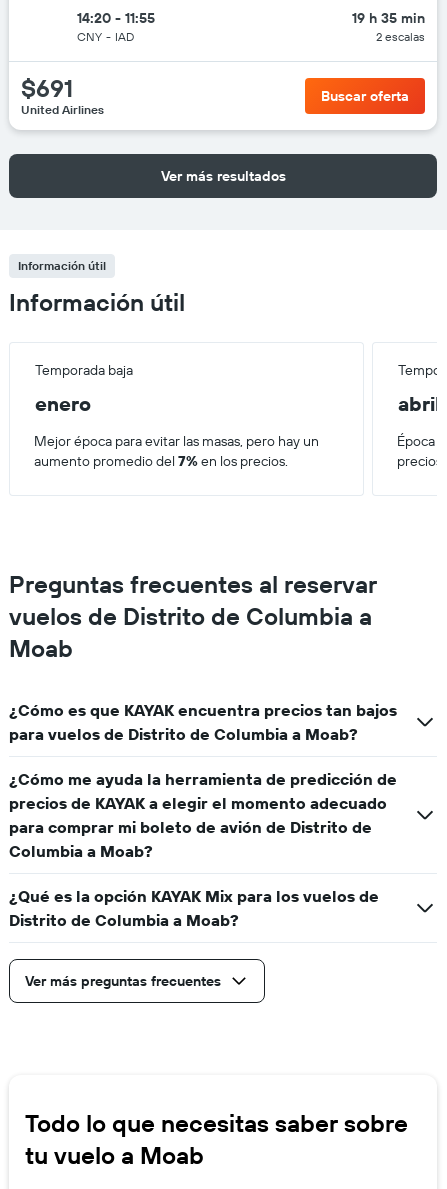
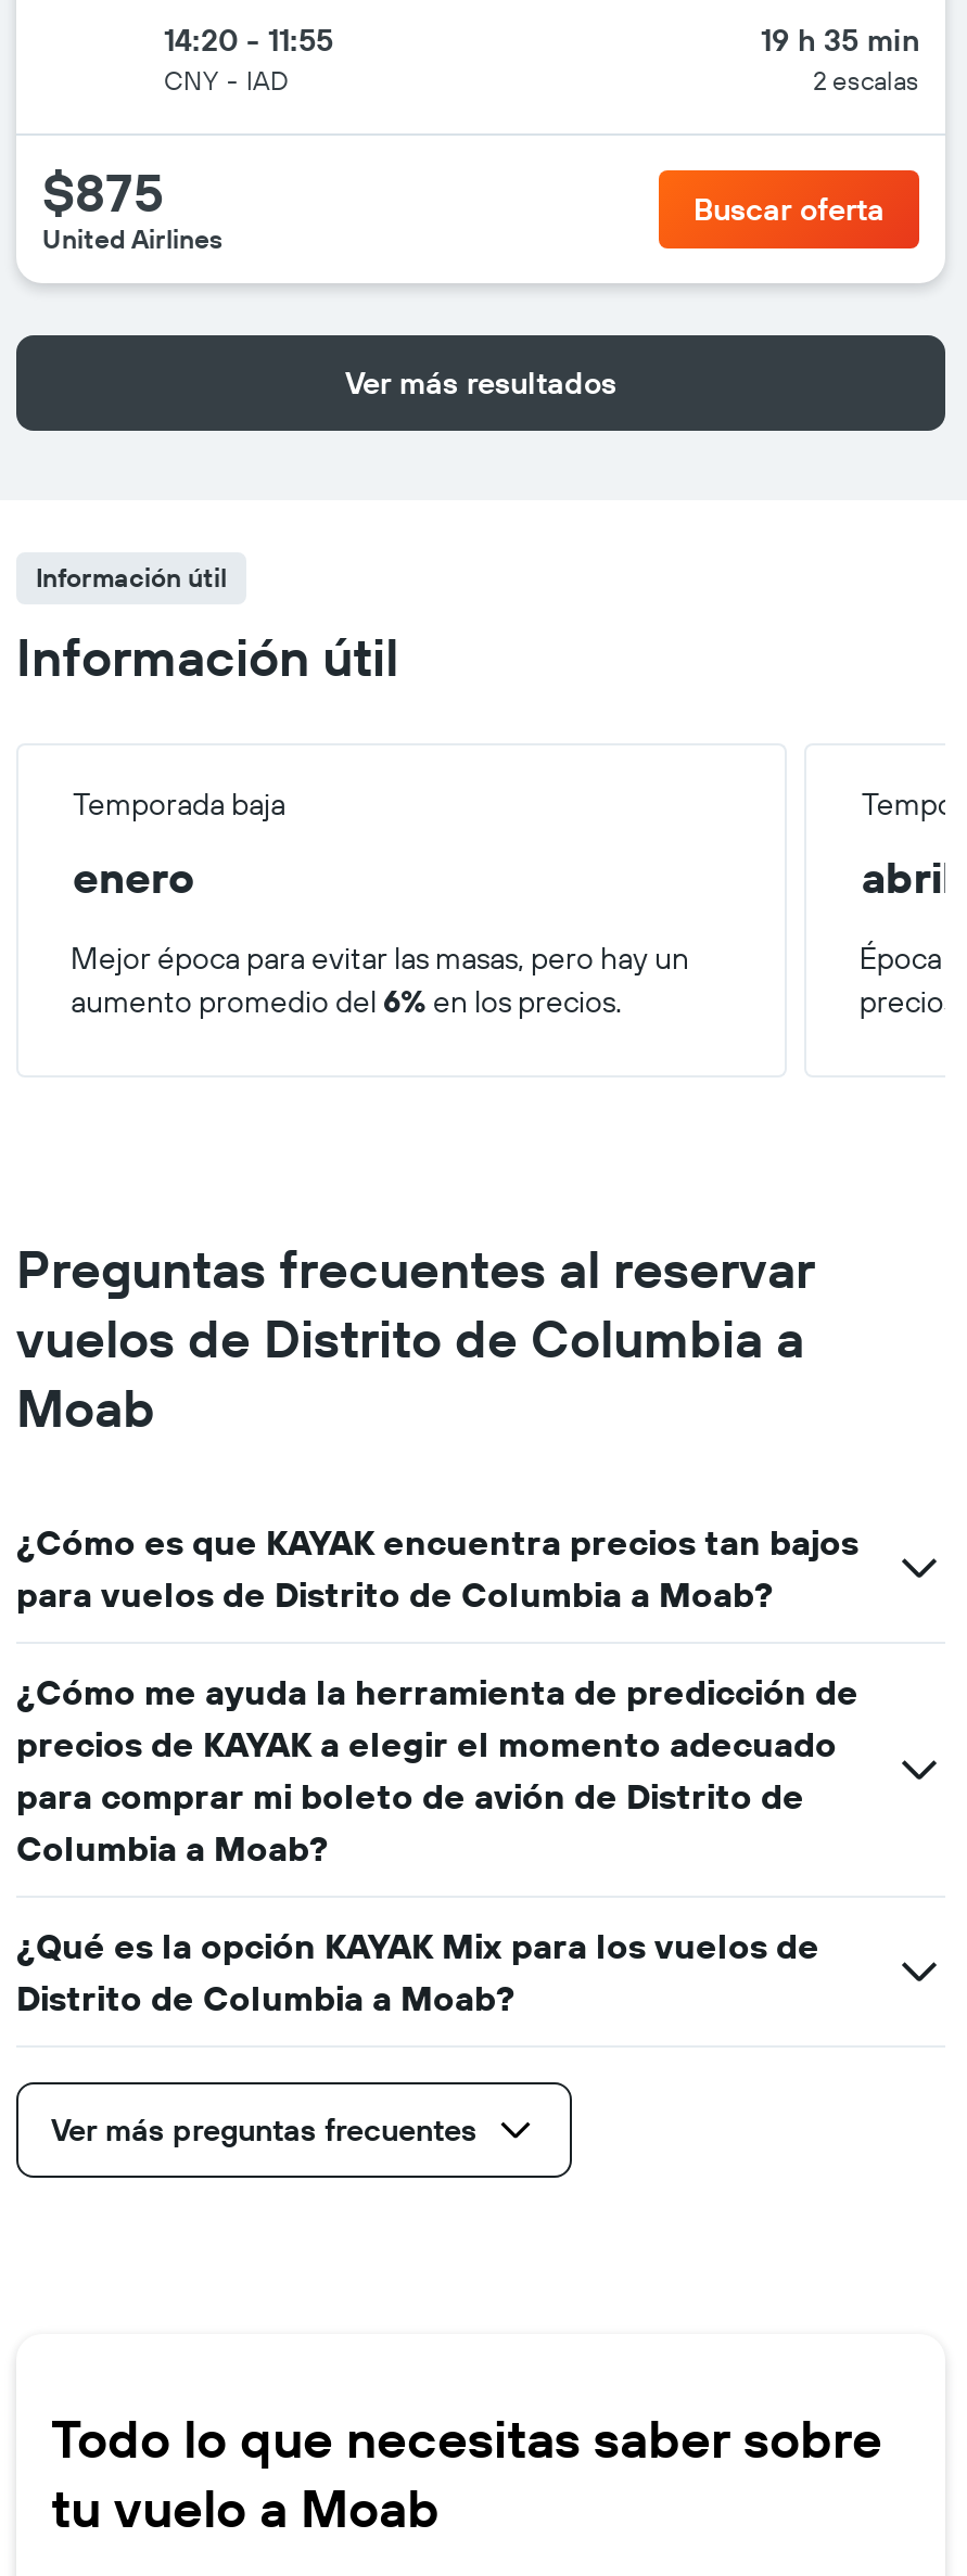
- $691
+ $875

- aumento promedio del 7% en los precios.
+ aumento promedio del 6% en los precios.
